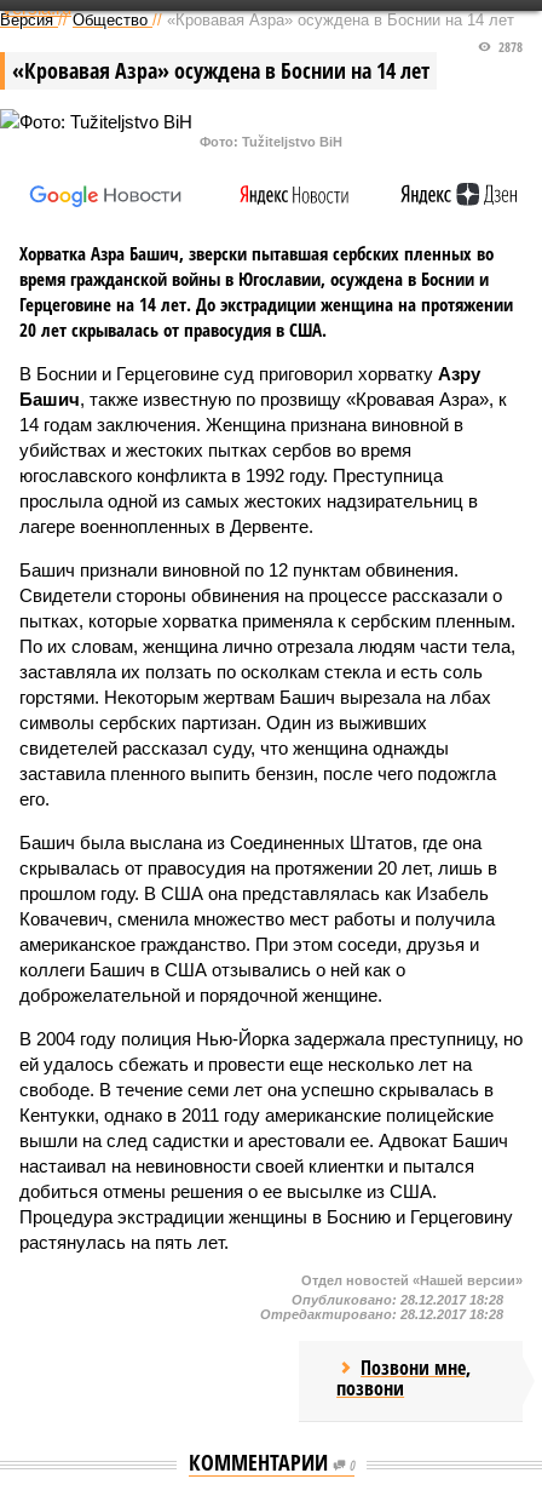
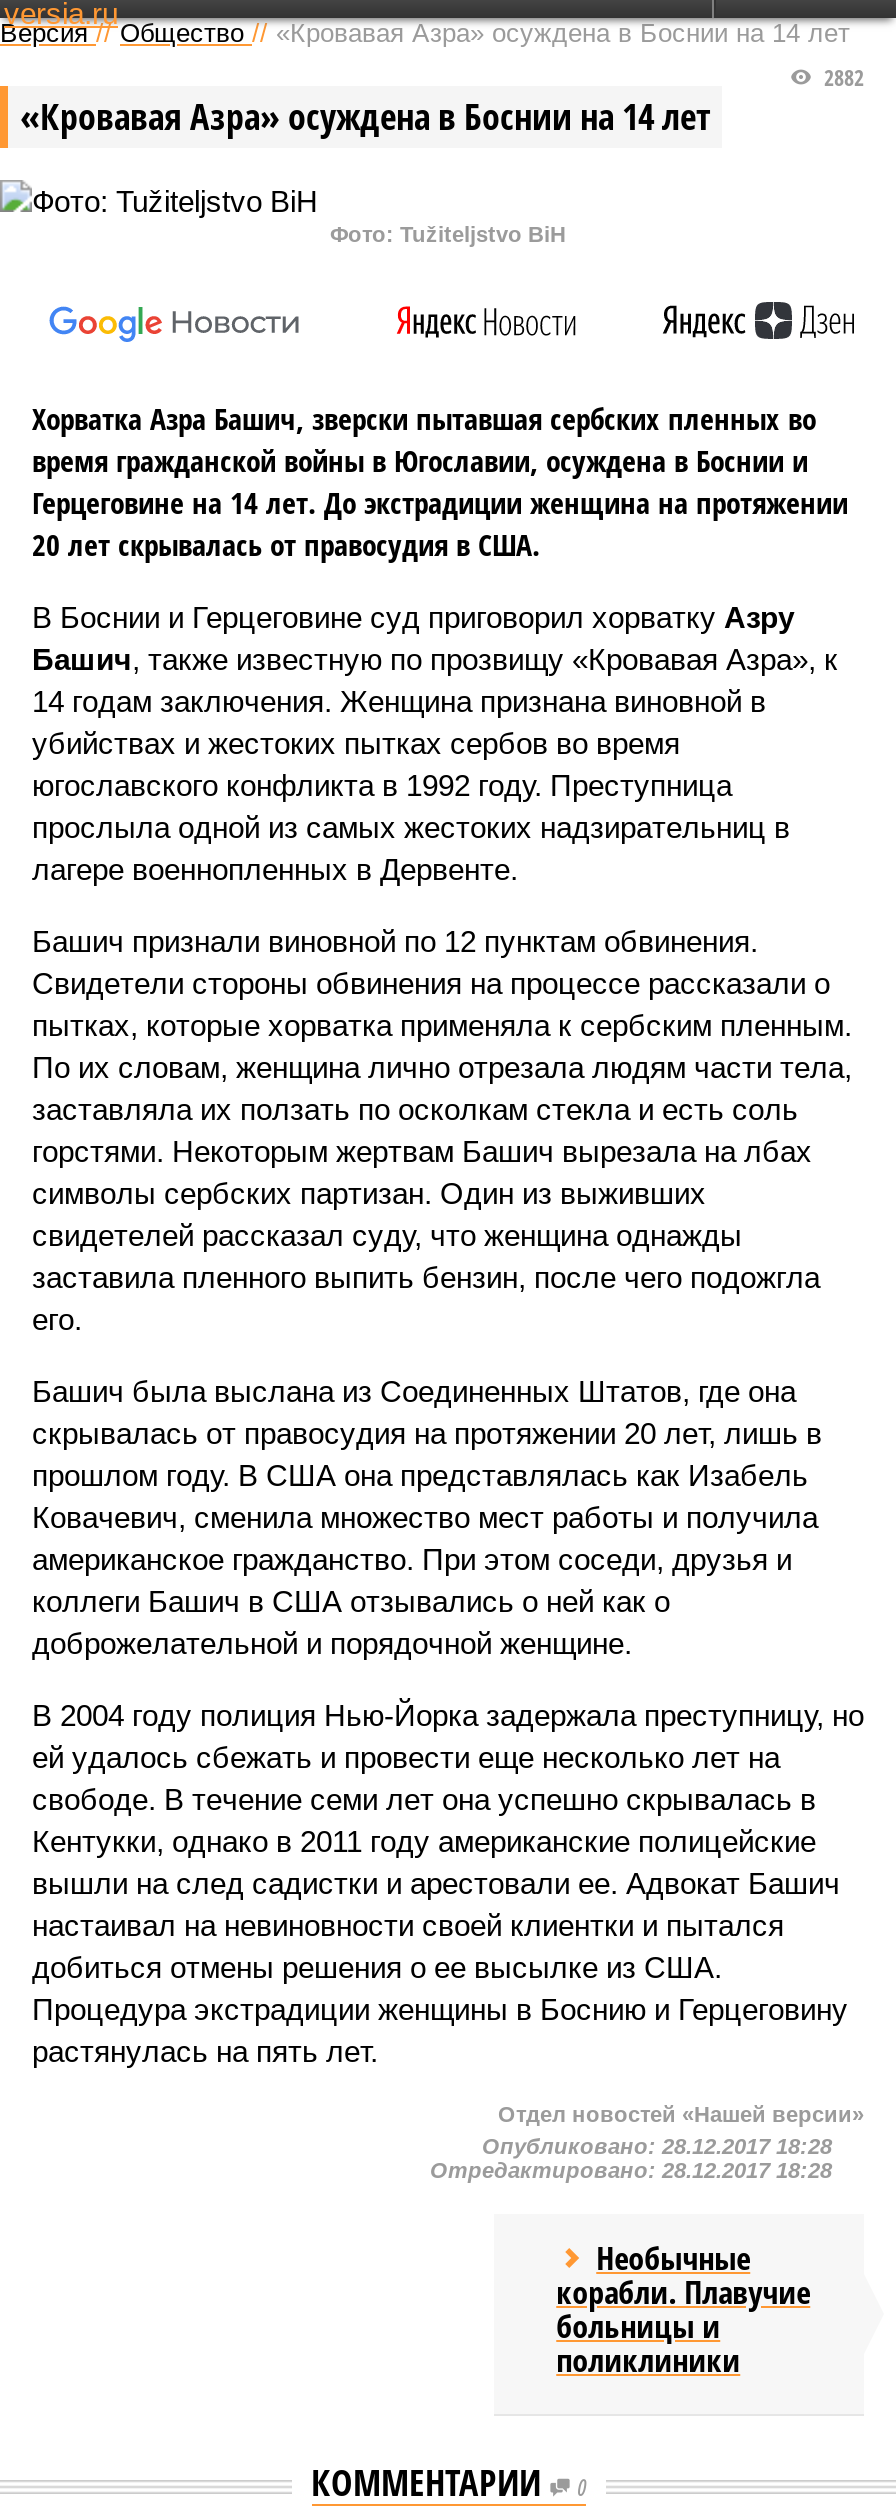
- 2878
+ 2882

- Позвони мне,
- позвони
+ Необычные
+ корабли. Плавучие
+ больницы и
+ поликлиники
